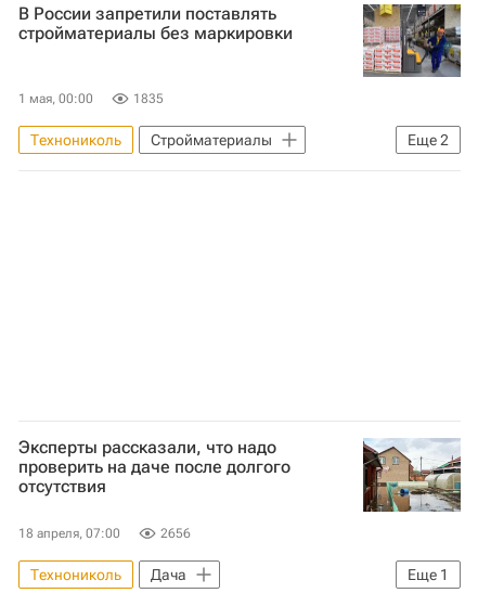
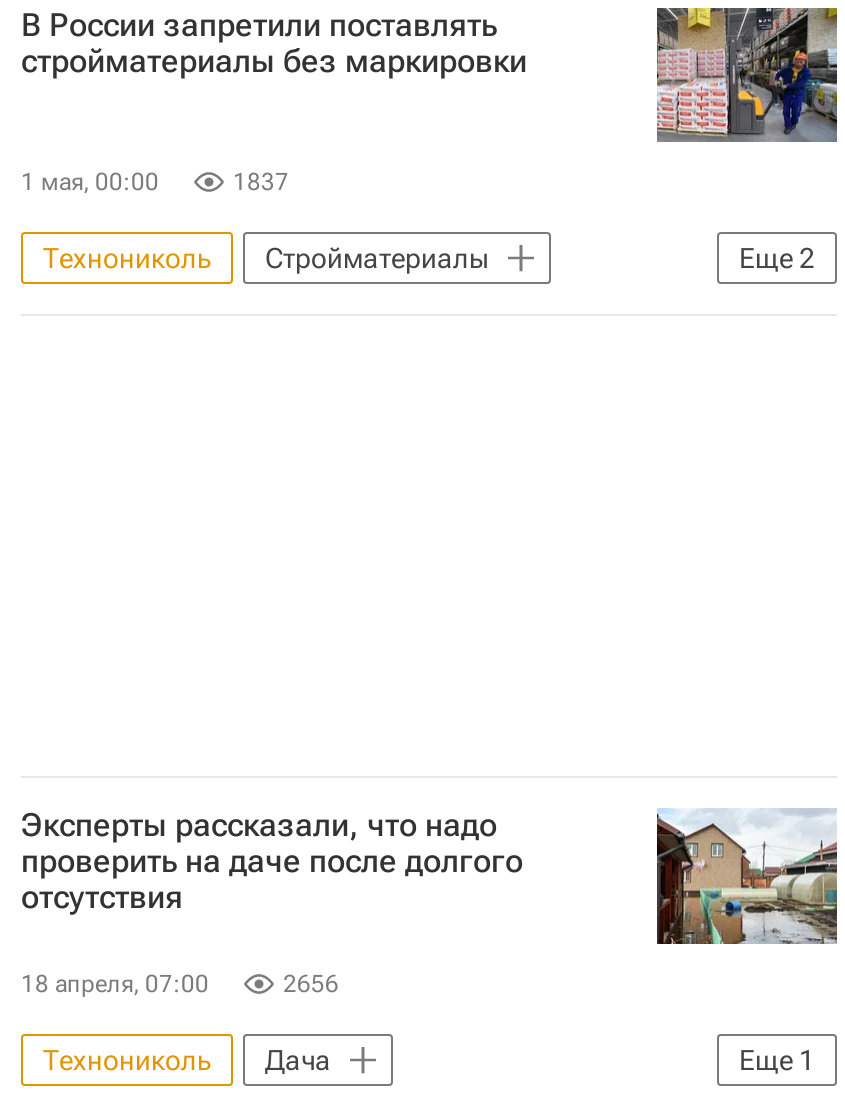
- 1835
+ 1837
